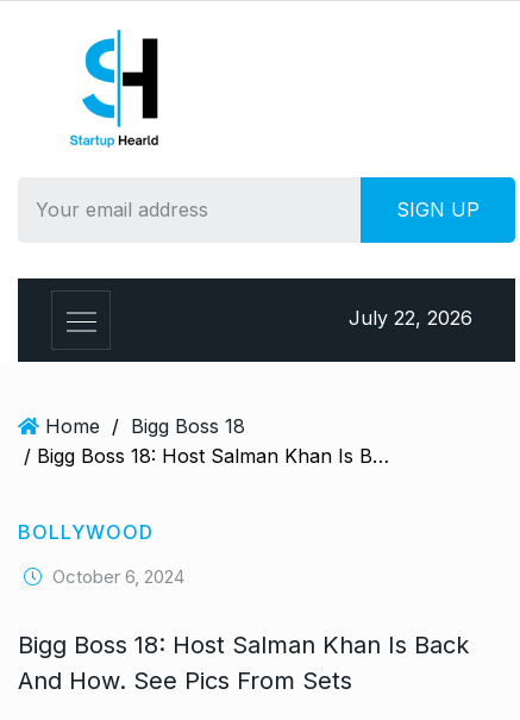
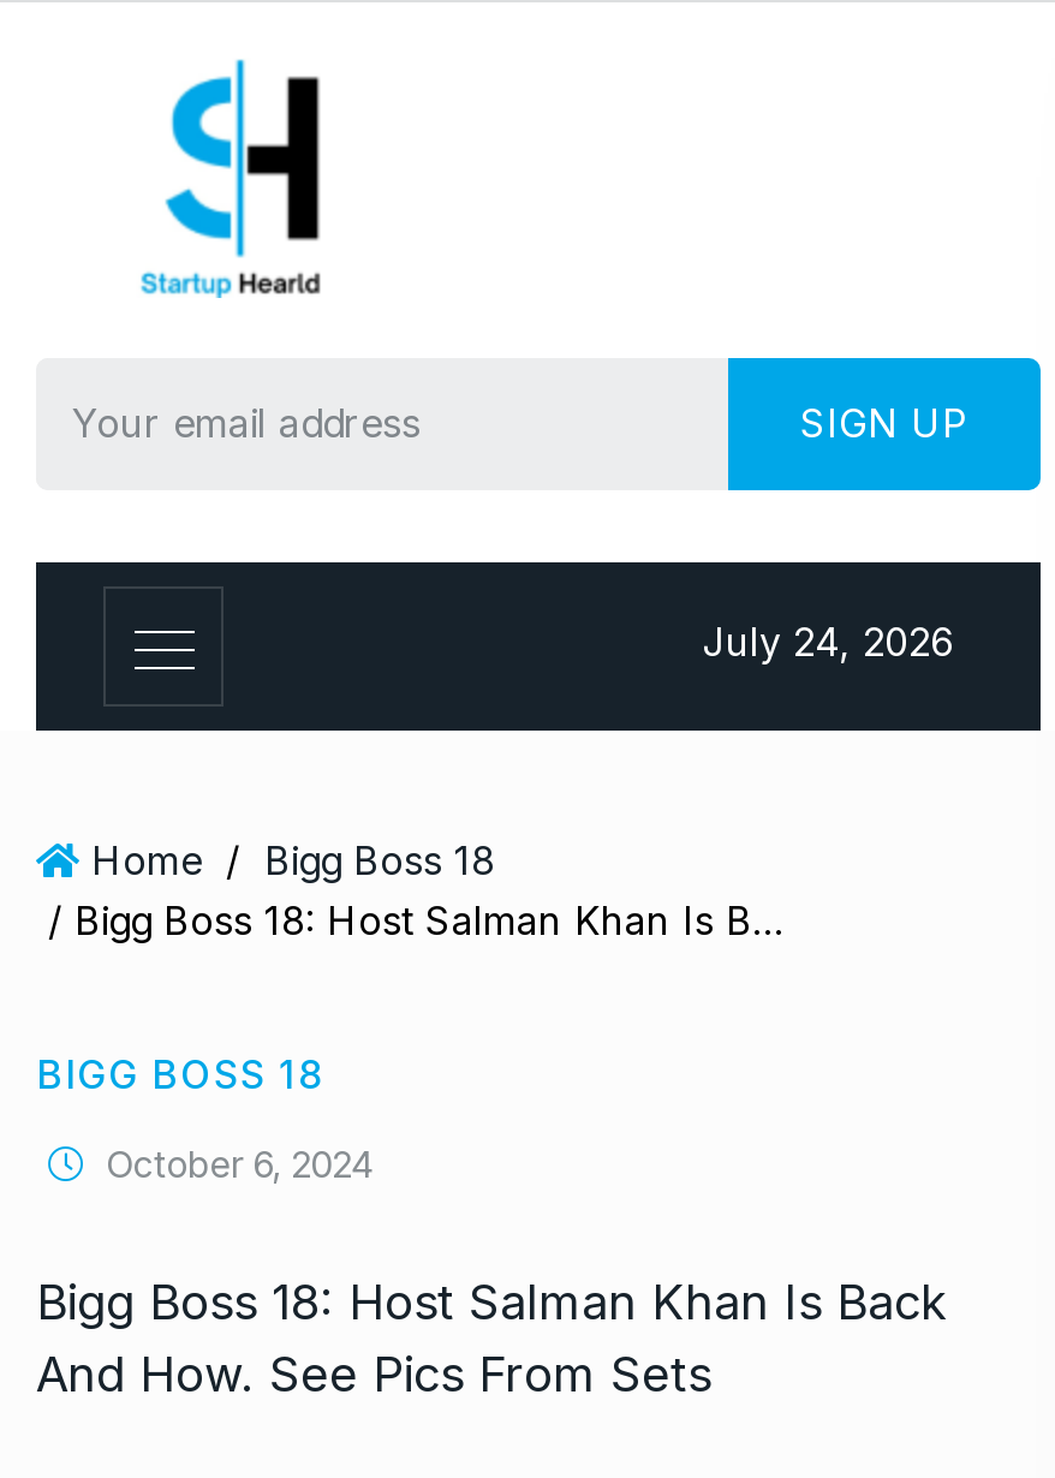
- July 22, 2026
+ July 24, 2026

- BOLLYWOOD
+ BIGG BOSS 18
